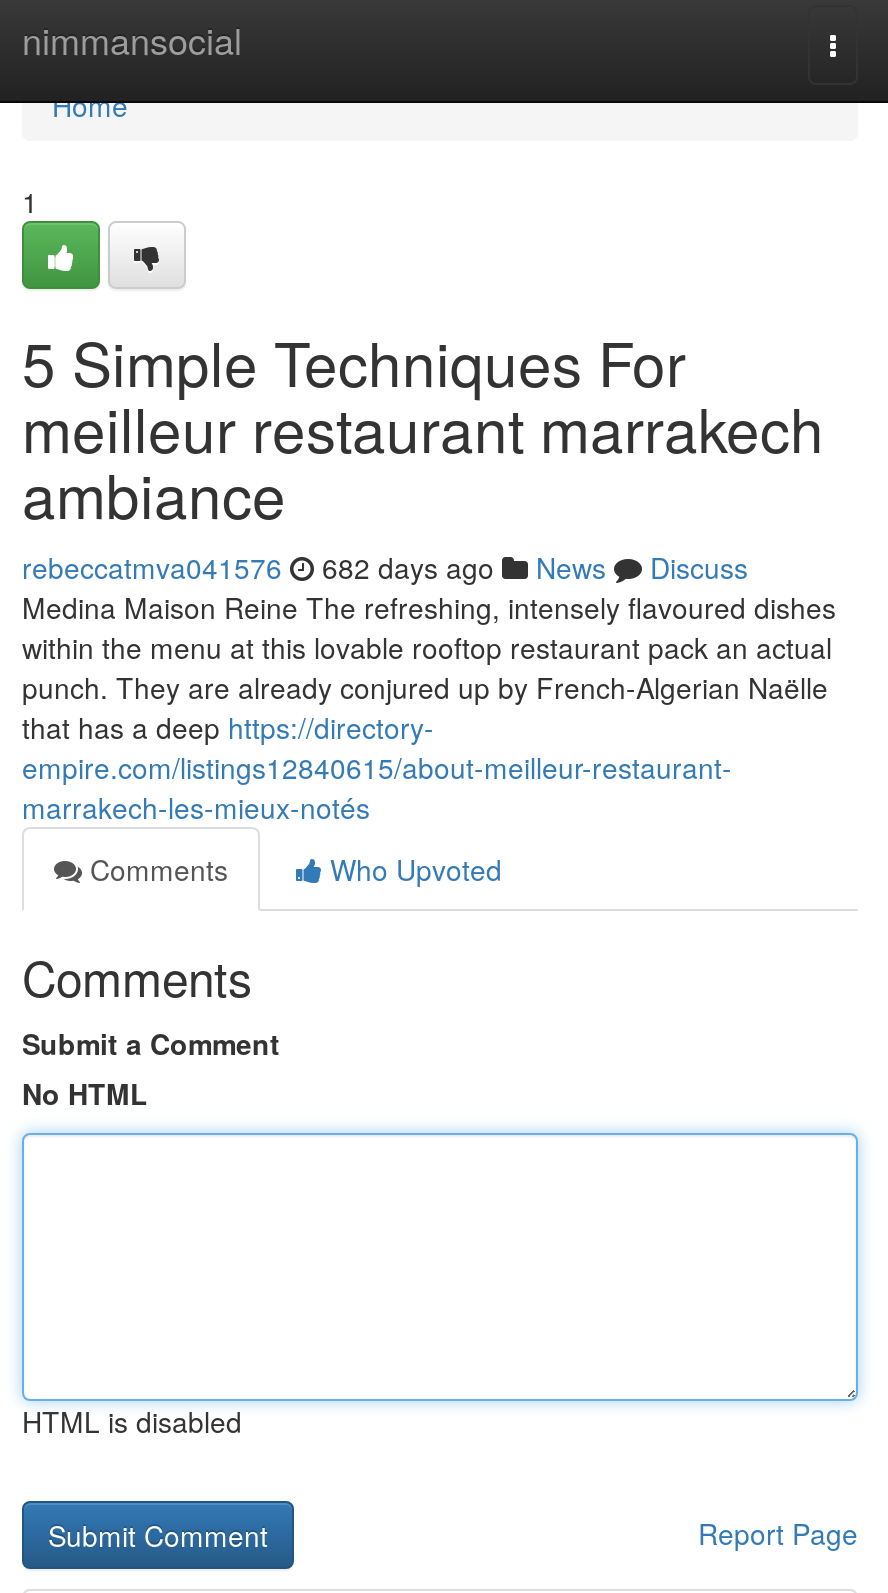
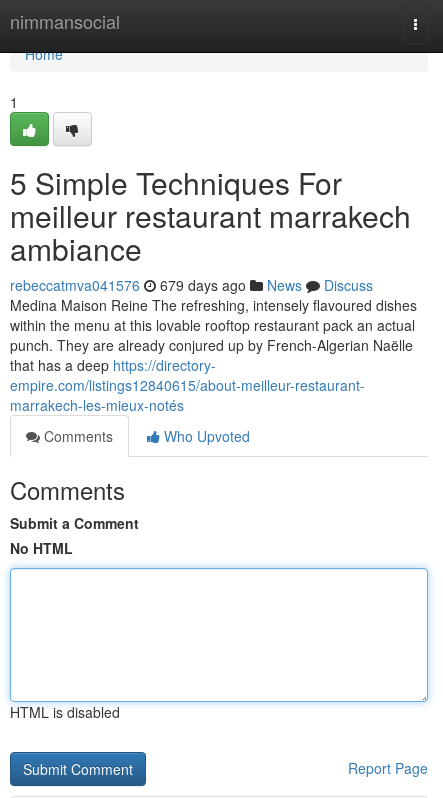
- rebeccatmva041576 682 days ago News Discuss
+ rebeccatmva041576 679 days ago News Discuss
